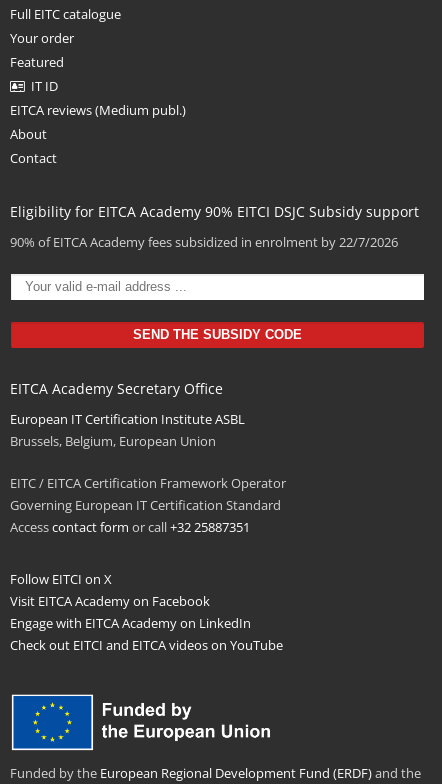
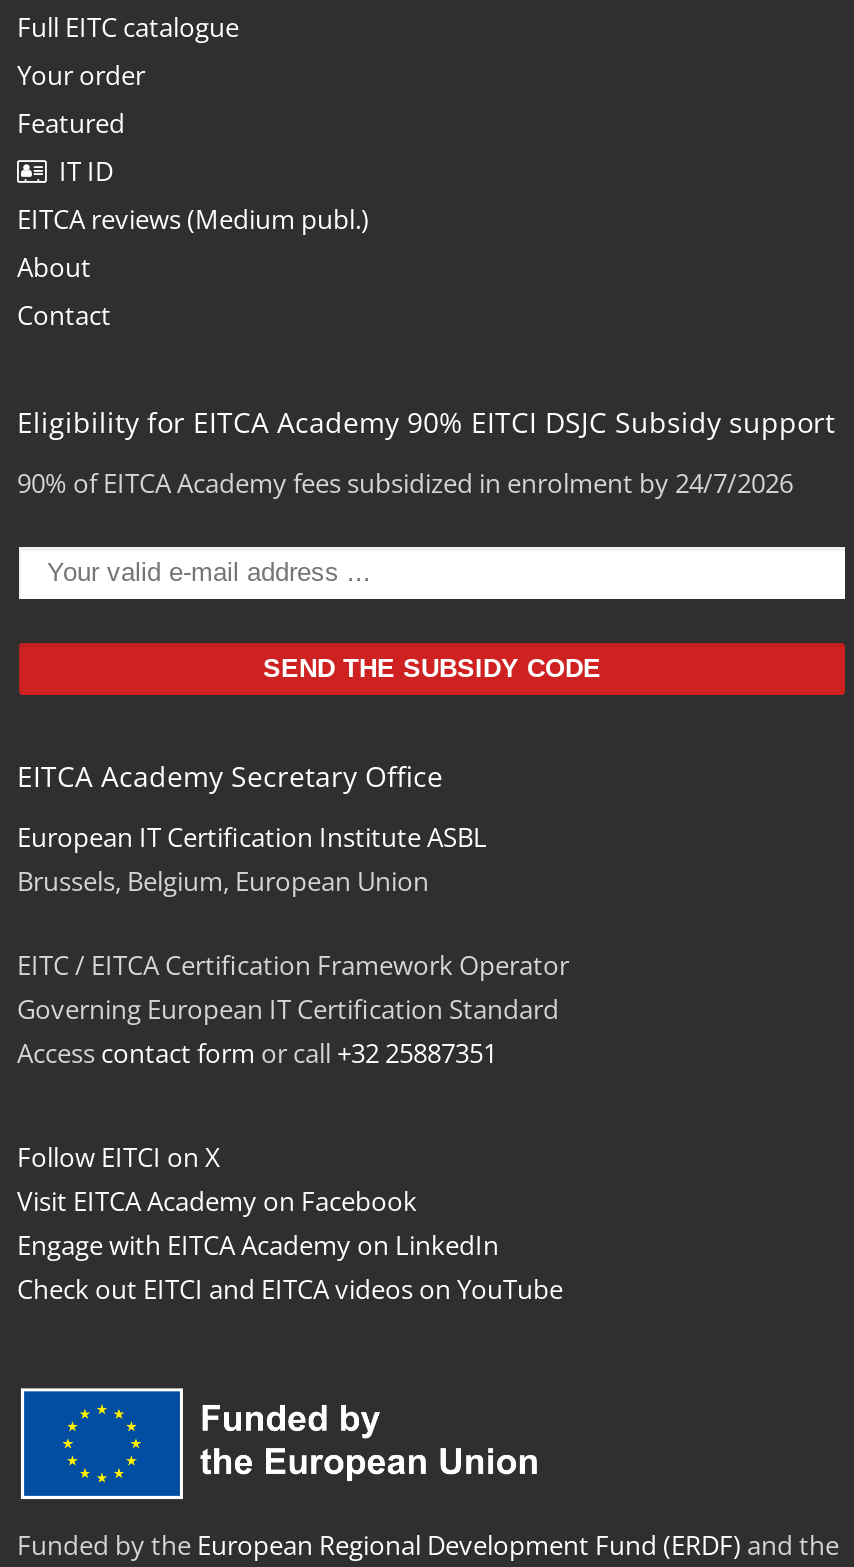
- 90% of EITCA Academy fees subsidized in enrolment by 22/7/2026
+ 90% of EITCA Academy fees subsidized in enrolment by 24/7/2026
